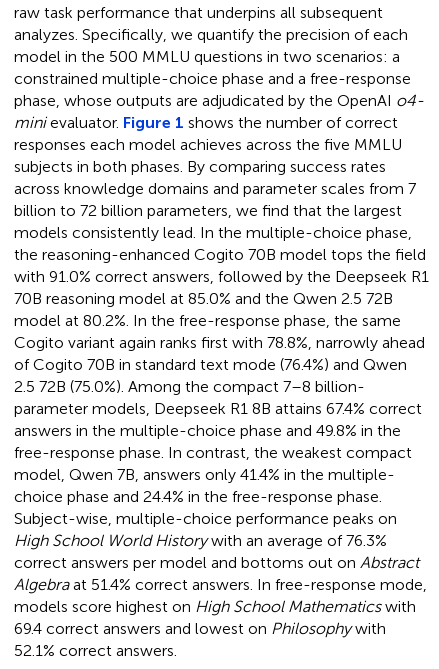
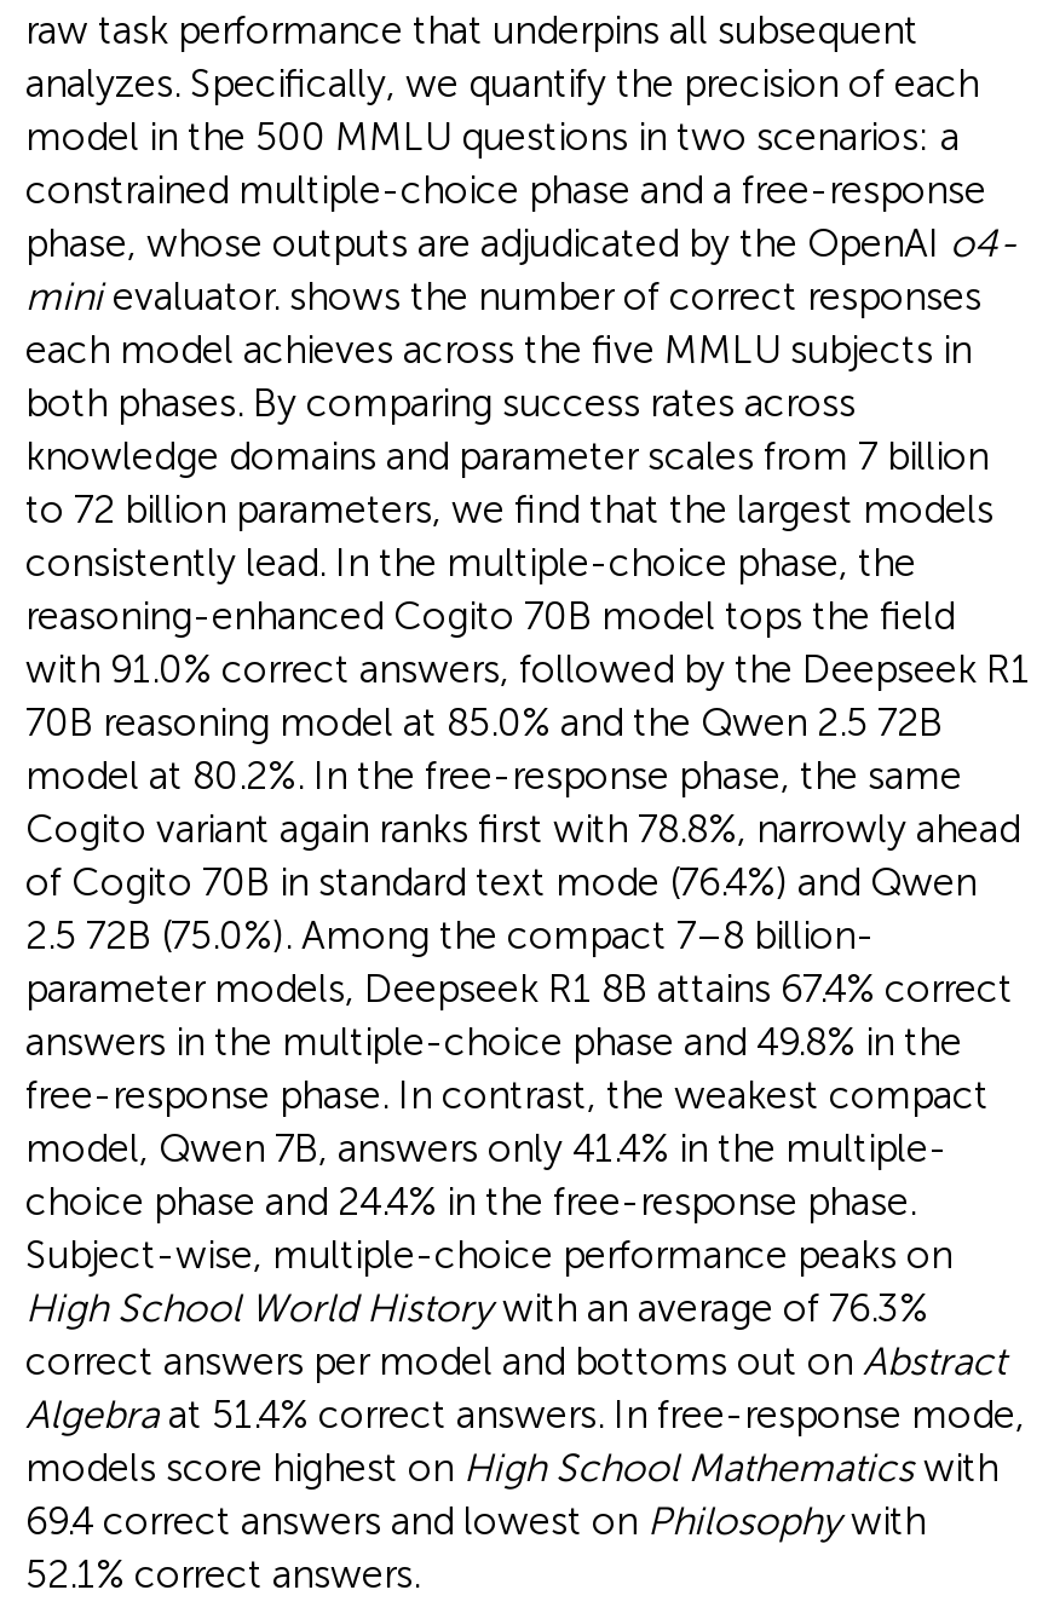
- mini evaluator. Figure 1 shows the number of correct
- responses each model achieves across the five MMLU
- subjects in both phases. By comparing success rates
- across knowledge domains and parameter scales from 7
- billion to 72 billion parameters, we find that the largest
- models consistently lead. In the multiple-choice phase,
- the reasoning-enhanced Cogito 70B model tops the field
+ mini evaluator. shows the number of correct responses
+ each model achieves across the five MMLU subjects in
+ both phases. By comparing success rates across
+ knowledge domains and parameter scales from 7 billion
+ to 72 billion parameters, we find that the largest models
+ consistently lead. In the multiple-choice phase, the
+ reasoning-enhanced Cogito 70B model tops the field
